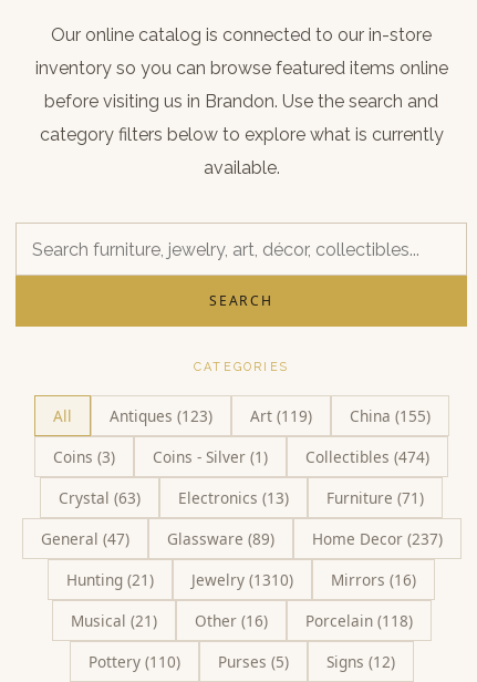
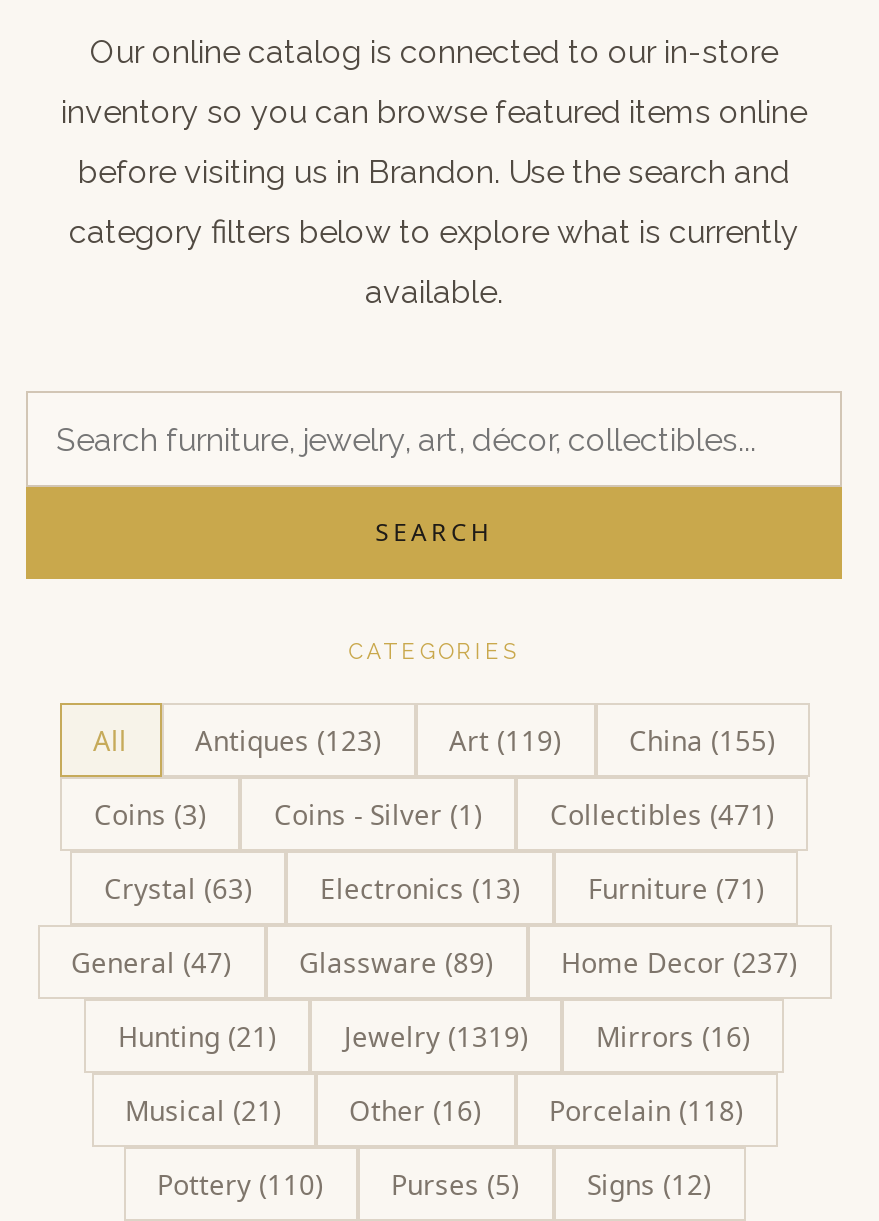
- Collectibles (474)
+ Collectibles (471)

- Hunting (21) Jewelry (1310) Mirrors (16)
+ Hunting (21) Jewelry (1319) Mirrors (16)
